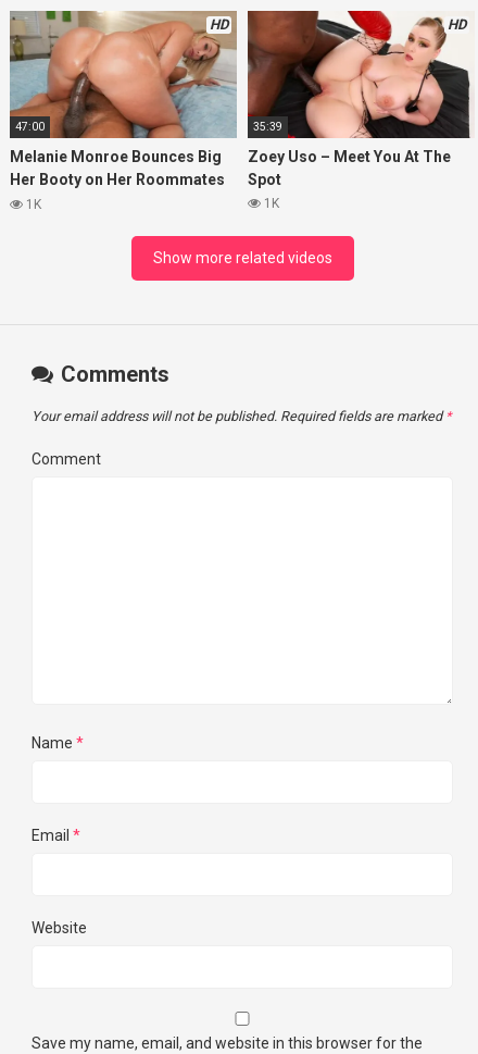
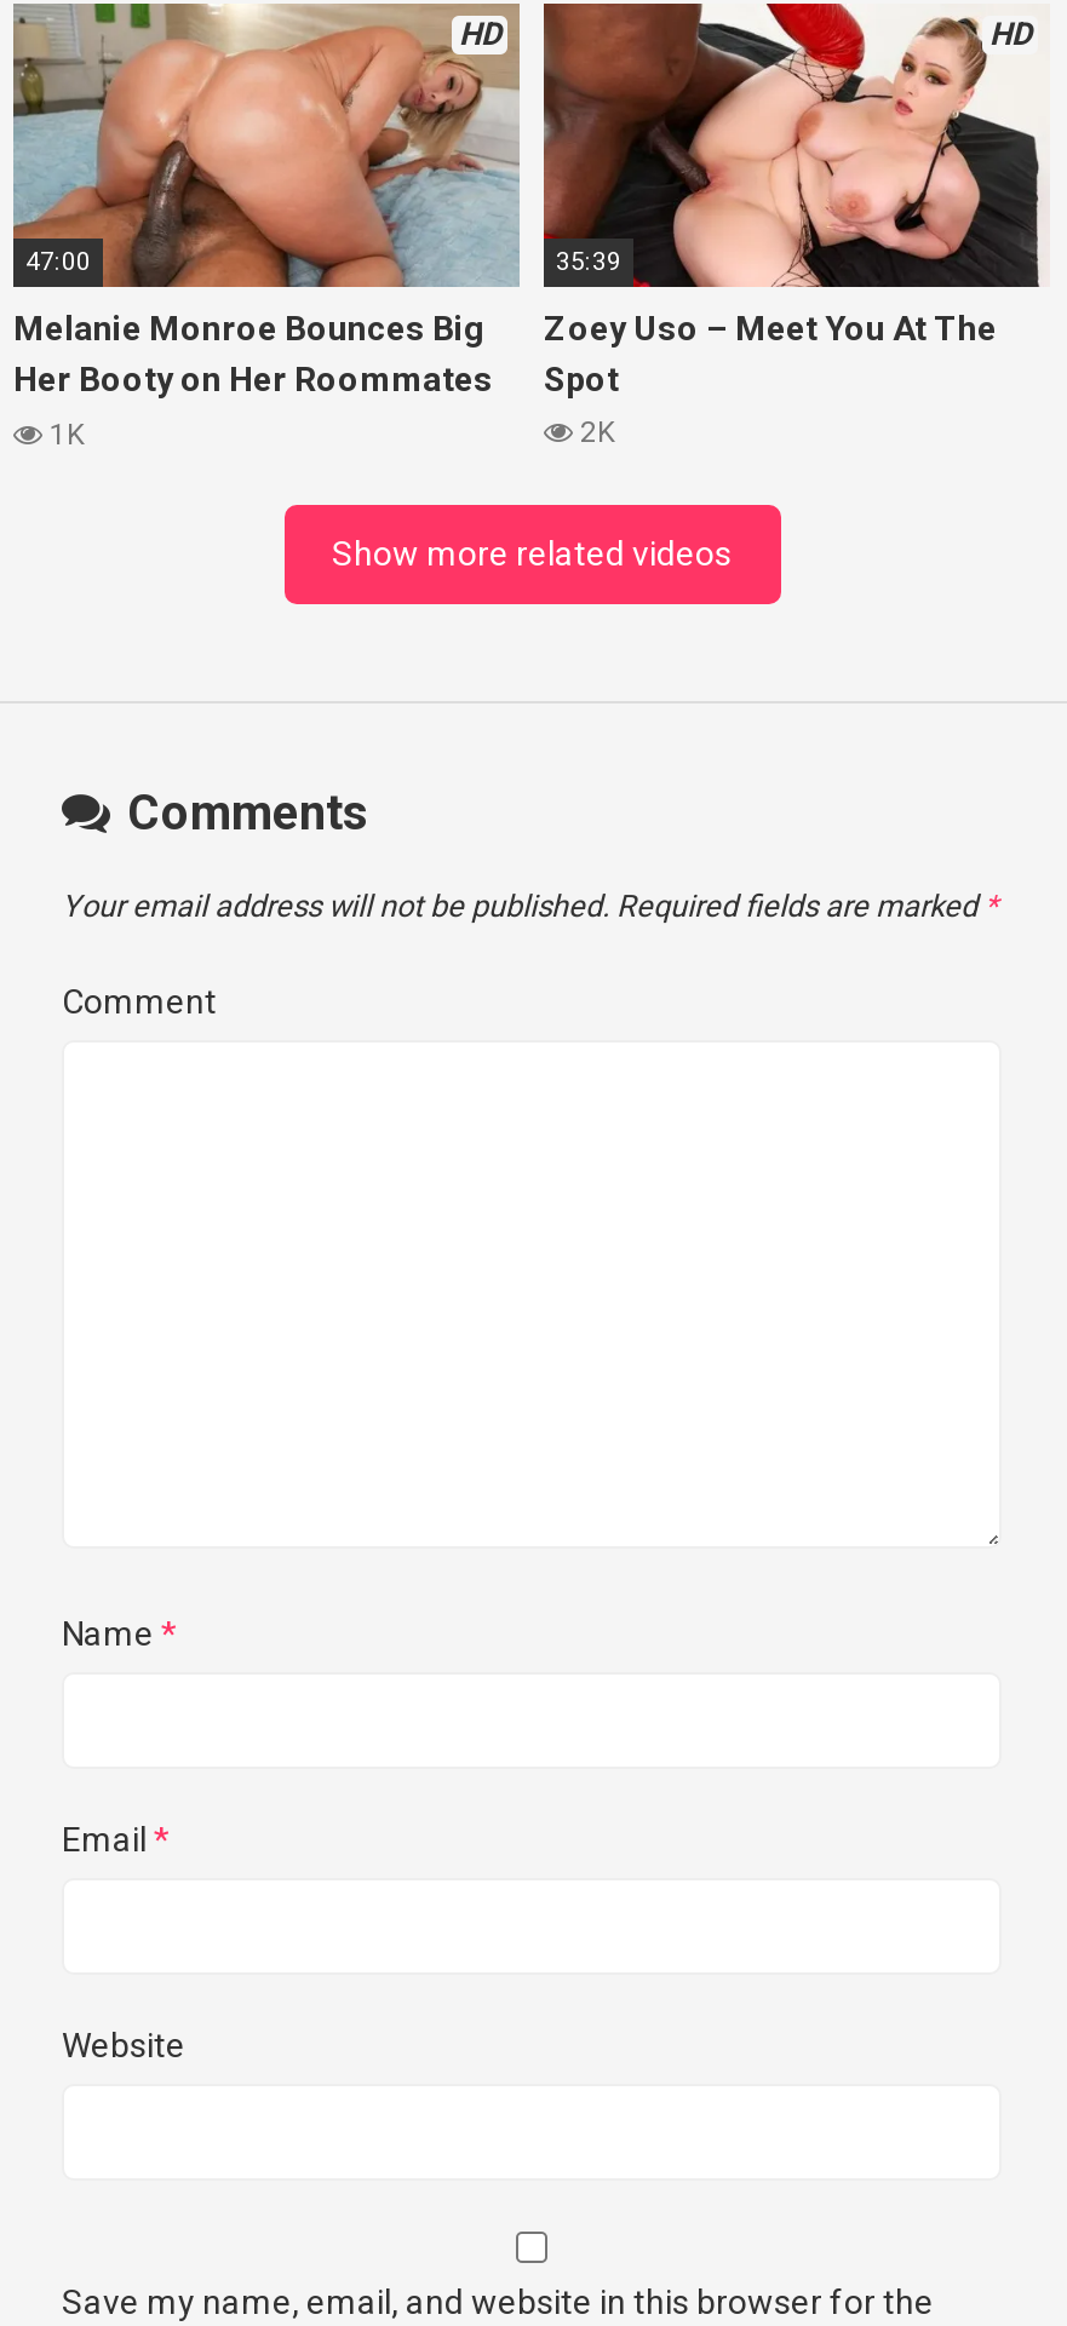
- 1K
+ 2K
